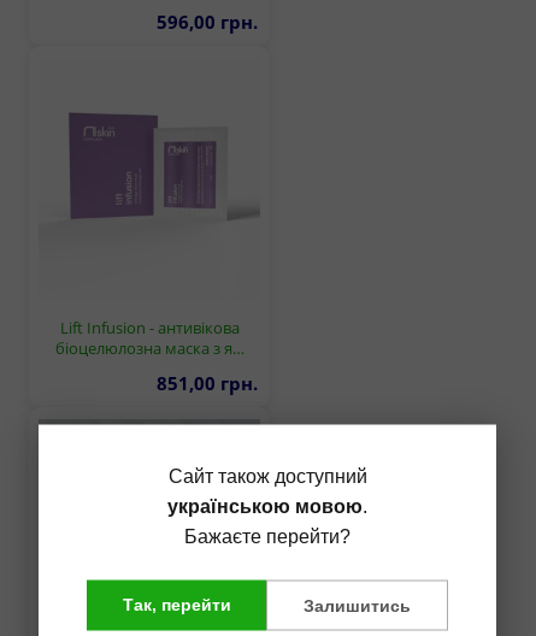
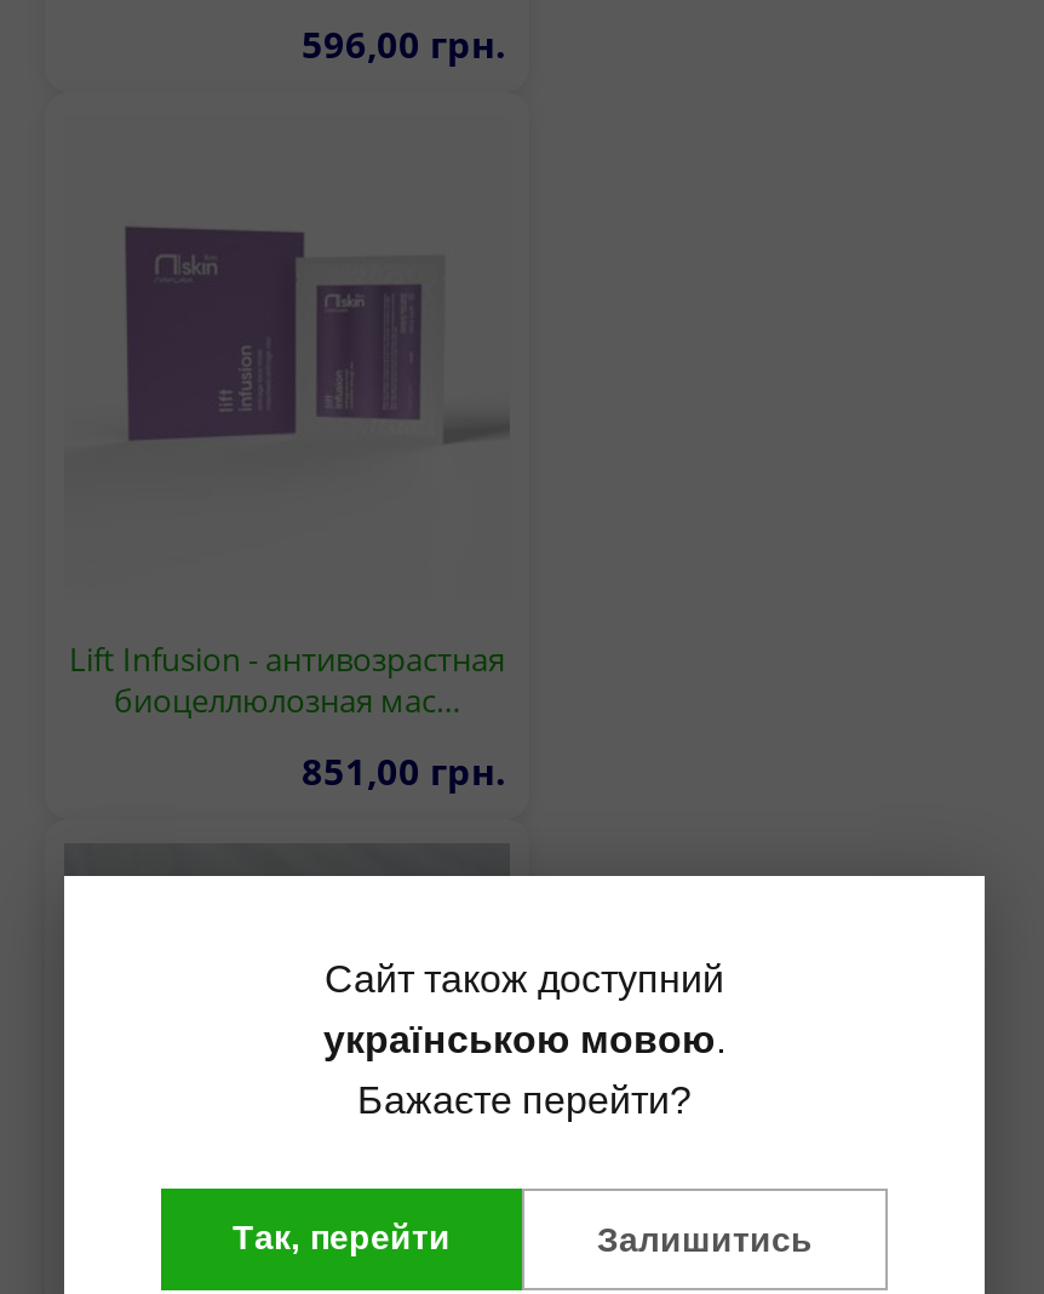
- Lift Infusion - антивікова
- біоцелюлозна маска з я…
+ Lift Infusion - антивозрастная
+ биоцеллюлозная мас…
